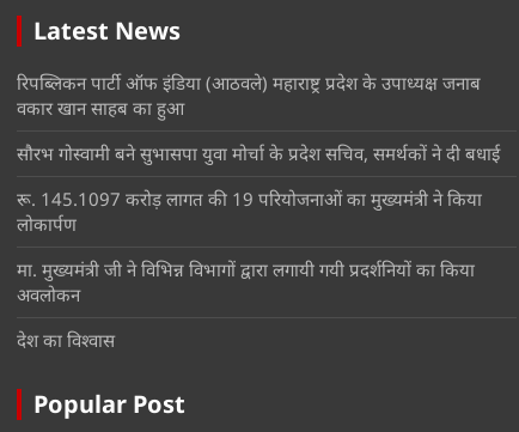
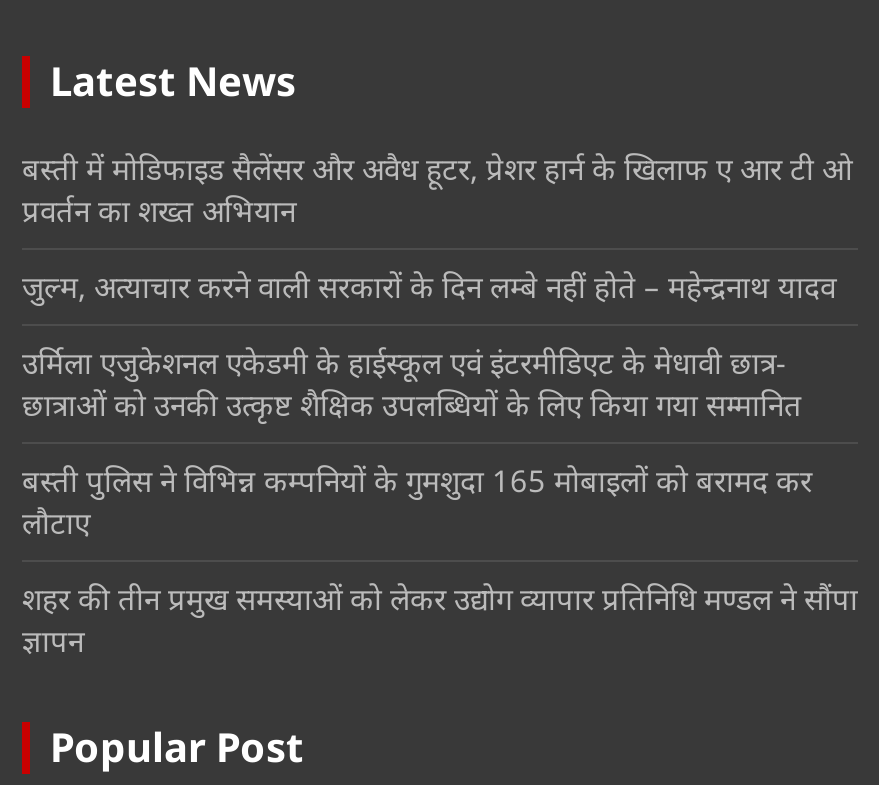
- रिपब्लिकन पार्टी ऑफ इंडिया (आठवले) महाराष्ट्र प्रदेश के उपाध्यक्ष जनाब
- वकार खान साहब का हुआ
+ बस्ती में मोडिफाइड सैलेंसर और अवैध हूटर, प्रेशर हार्न के खिलाफ ए आर टी ओ
+ प्रवर्तन का शख्त अभियान

- सौरभ गोस्वामी बने सुभासपा युवा मोर्चा के प्रदेश सचिव, समर्थकों ने दी बधाई
+ जुल्म, अत्याचार करने वाली सरकारों के दिन लम्बे नहीं होते – महेन्द्रनाथ यादव

- रू. 145.1097 करोड़ लागत की 19 परियोजनाओं का मुख्यमंत्री ने किया
- लोकार्पण
+ उर्मिला एजुकेशनल एकेडमी के हाईस्कूल एवं इंटरमीडिएट के मेधावी छात्र-
+ छात्राओं को उनकी उत्कृष्ट शैक्षिक उपलब्धियों के लिए किया गया सम्मानित

- मा. मुख्यमंत्री जी ने विभिन्न विभागों द्वारा लगायी गयी प्रदर्शनियों का किया
- अवलोकन
+ बस्ती पुलिस ने विभिन्न कम्पनियों के गुमशुदा 165 मोबाइलों को बरामद कर
+ लौटाए

- देश का विश्वास
+ शहर की तीन प्रमुख समस्याओं को लेकर उद्योग व्यापार प्रतिनिधि मण्डल ने सौंपा
+ ज्ञापन
